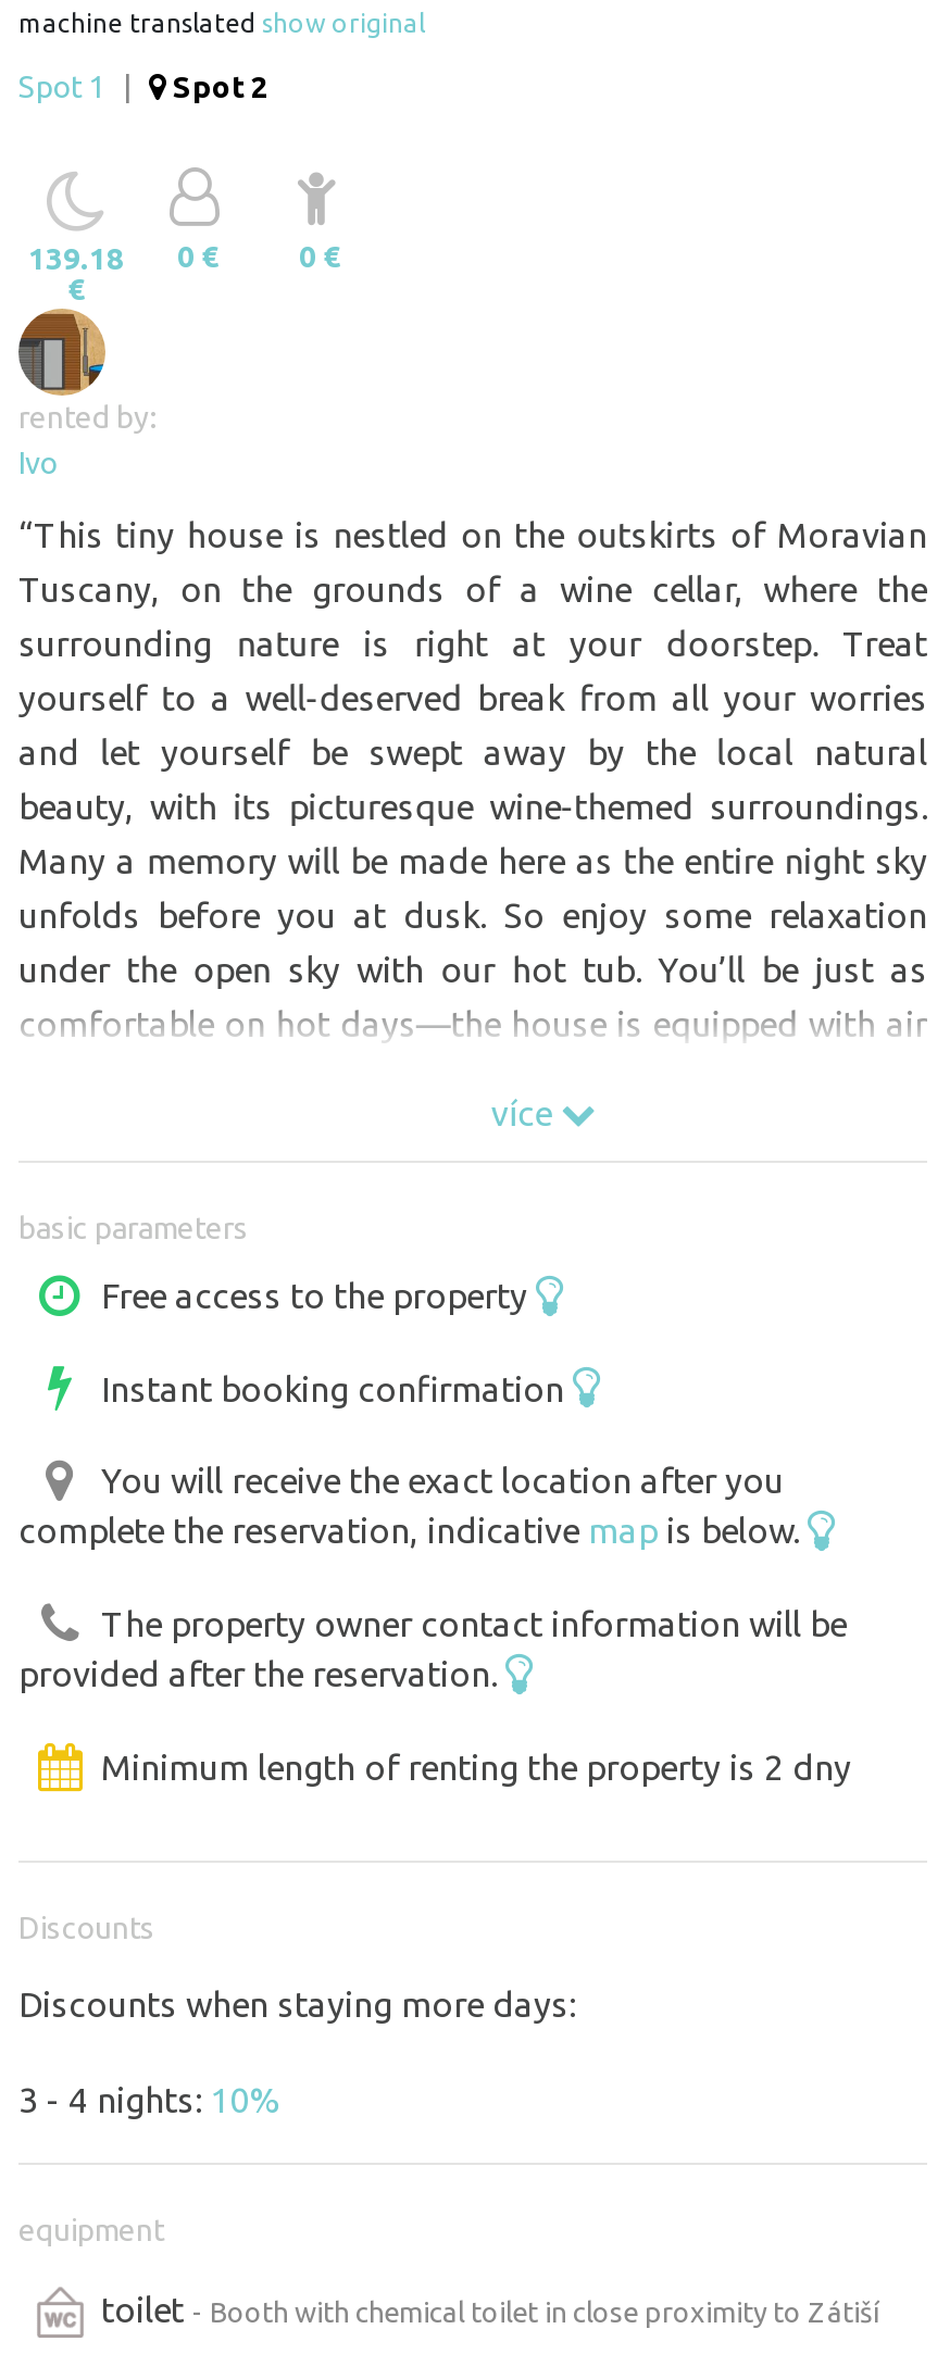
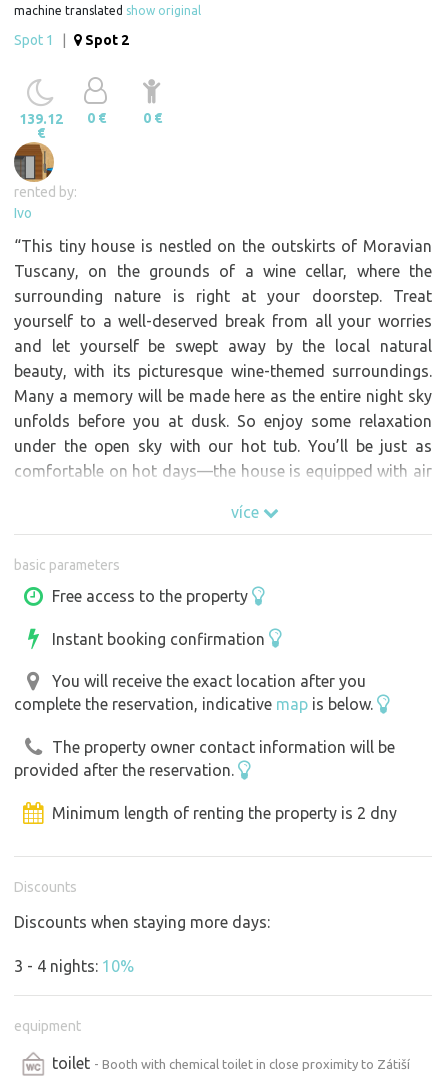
- 139.18 0 €
+ 139.12 0 €
